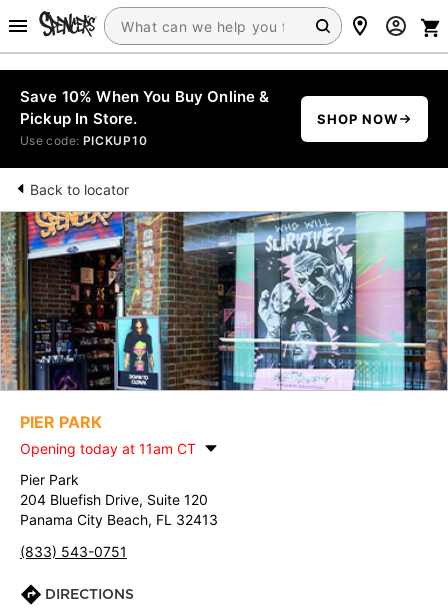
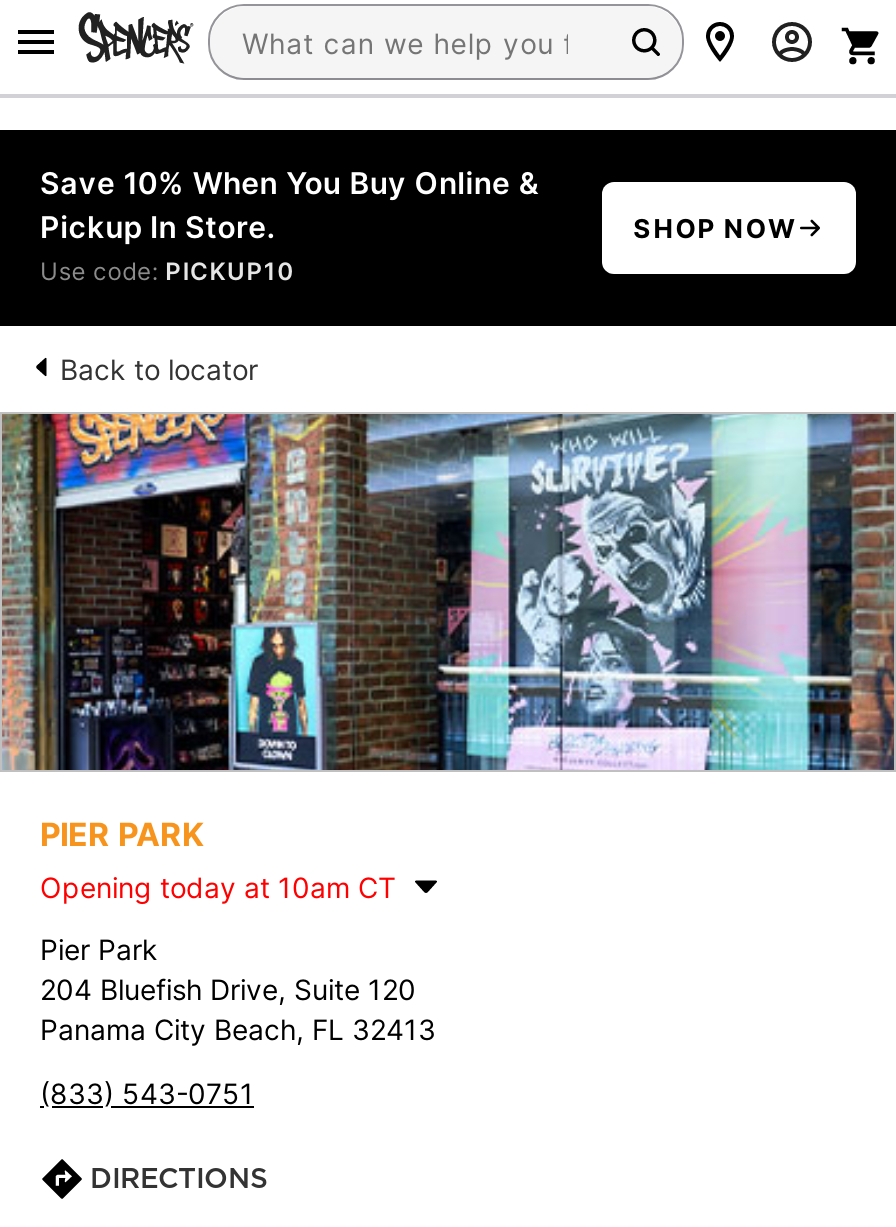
- Opening today at 11am CT
+ Opening today at 10am CT
